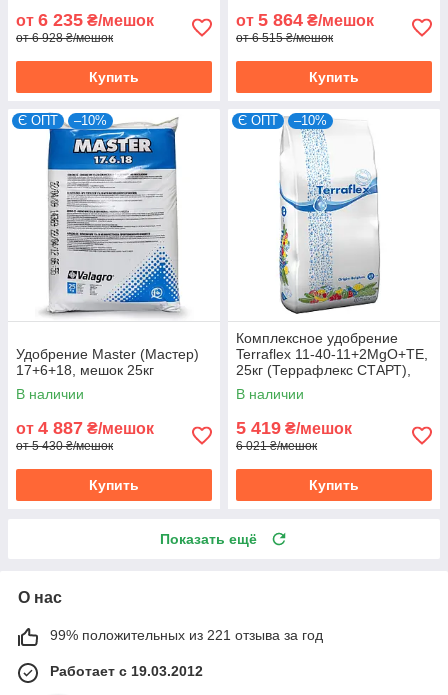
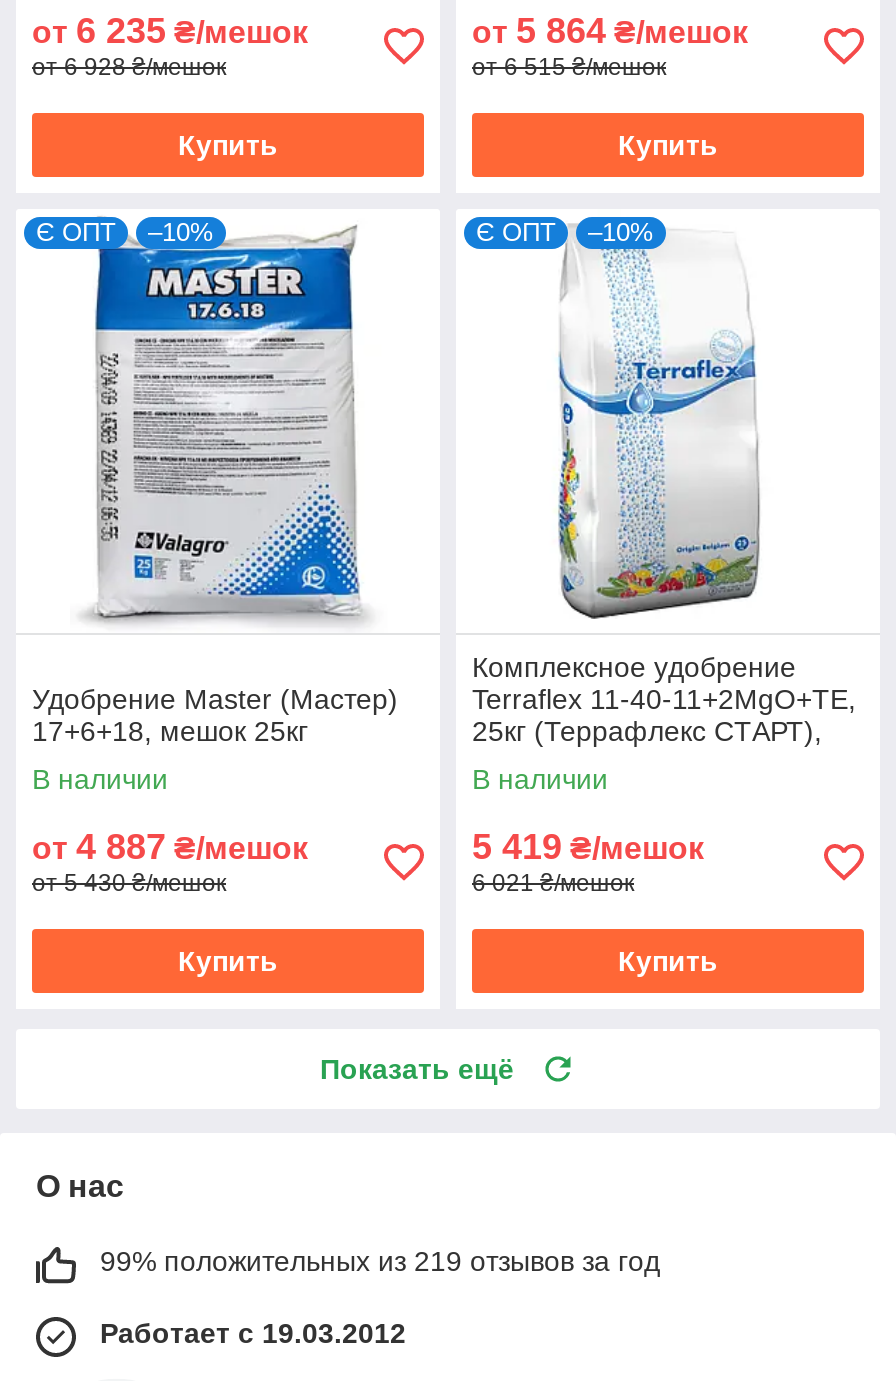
- 99% положительных из 221 отзыва за год
+ 99% положительных из 219 отзывов за год
